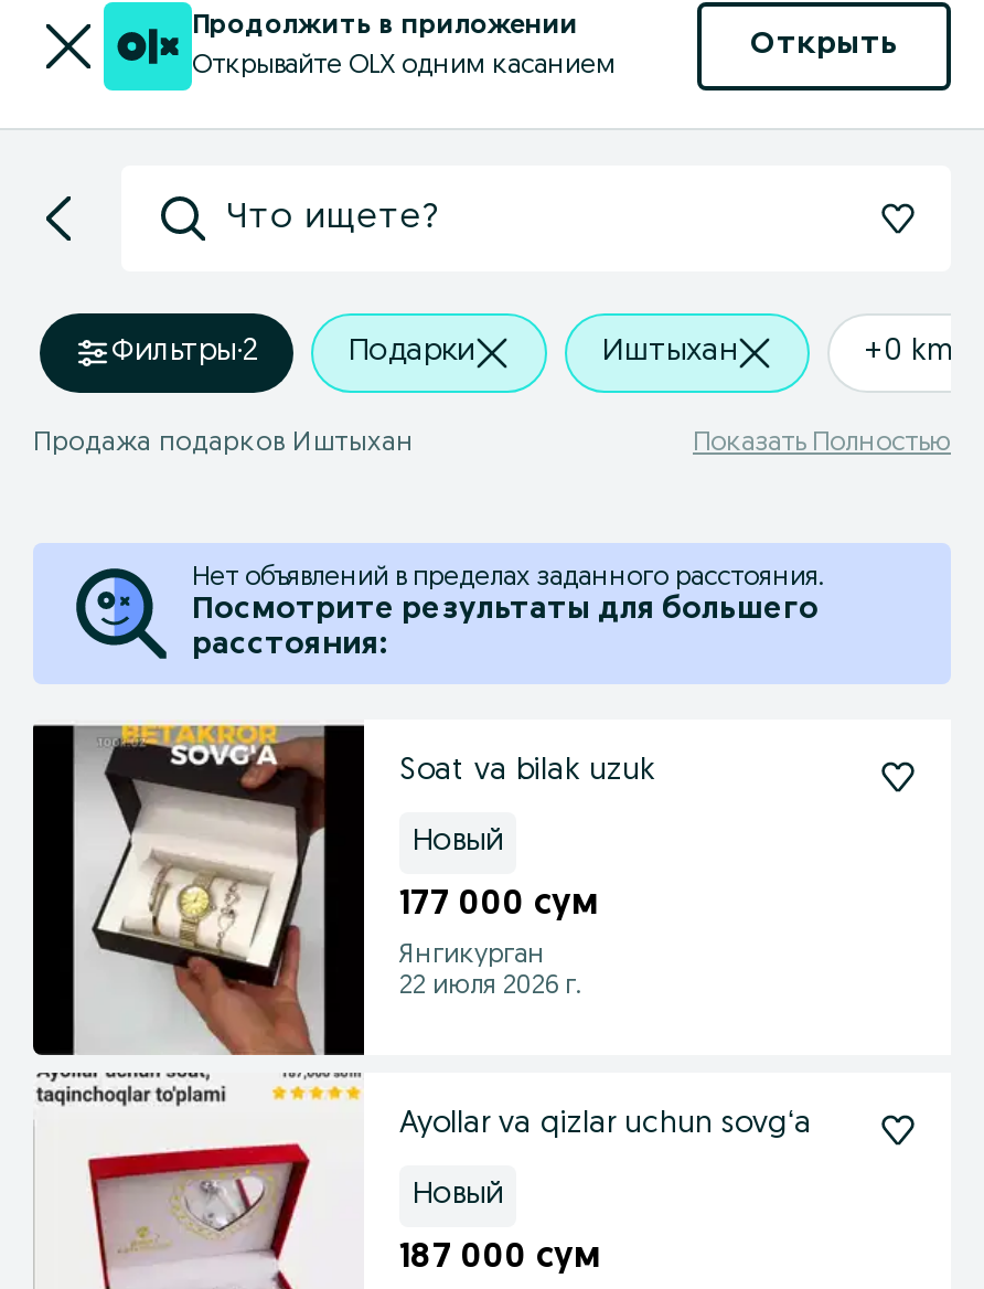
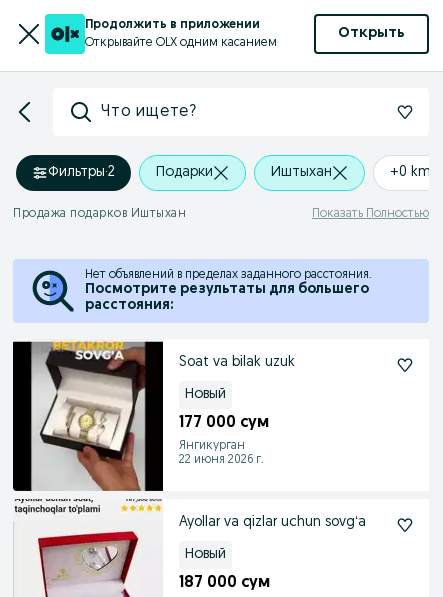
- 22 июля 2026 г.
+ 22 июня 2026 г.
